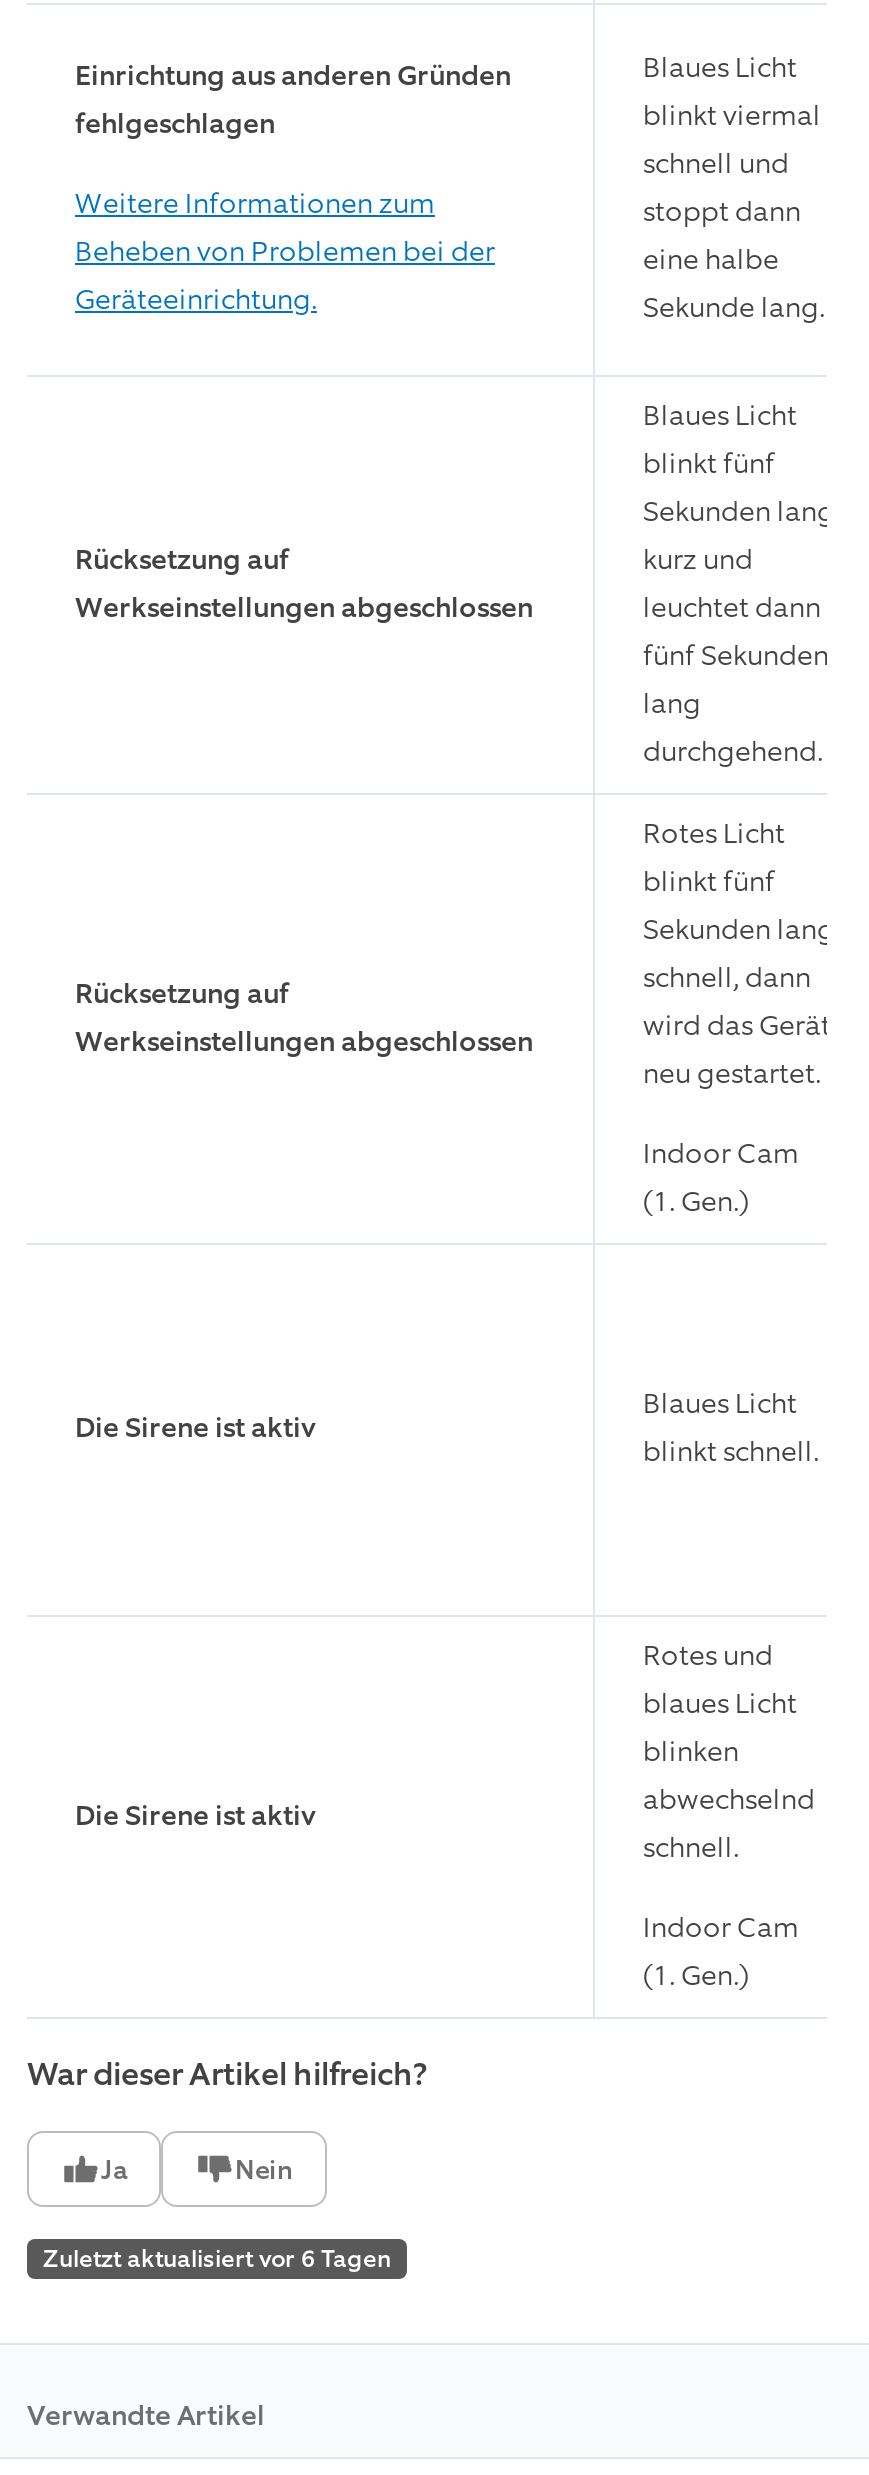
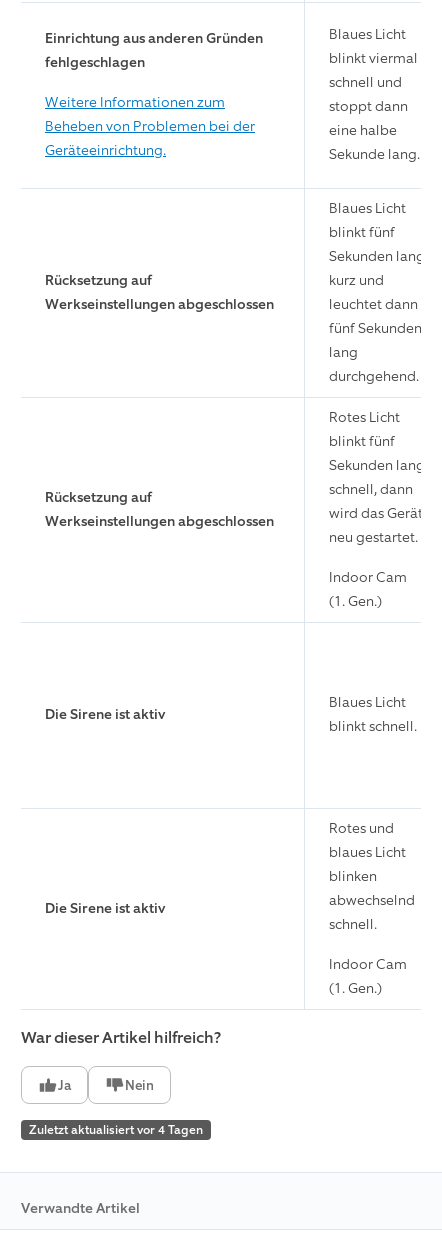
- Zuletzt aktualisiert vor 6 Tagen
+ Zuletzt aktualisiert vor 4 Tagen
